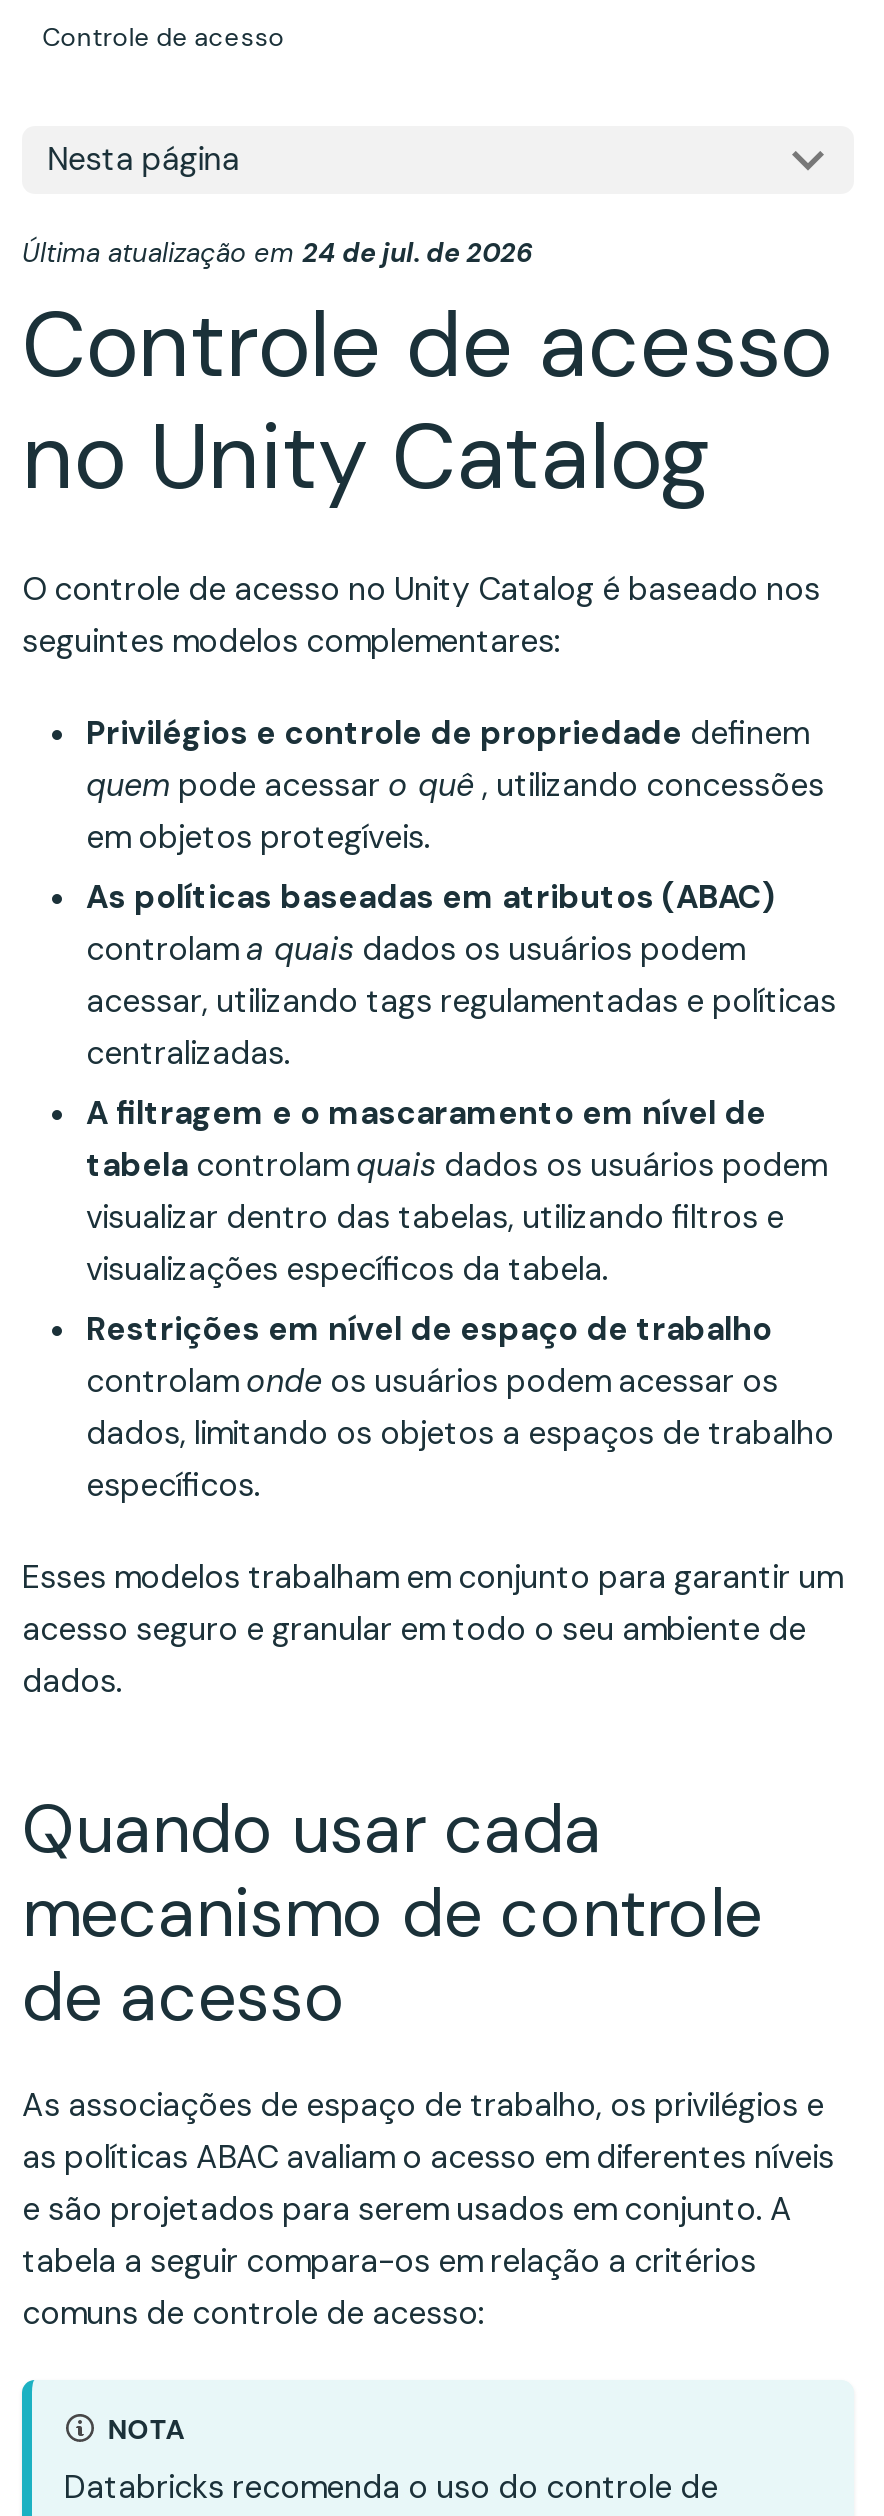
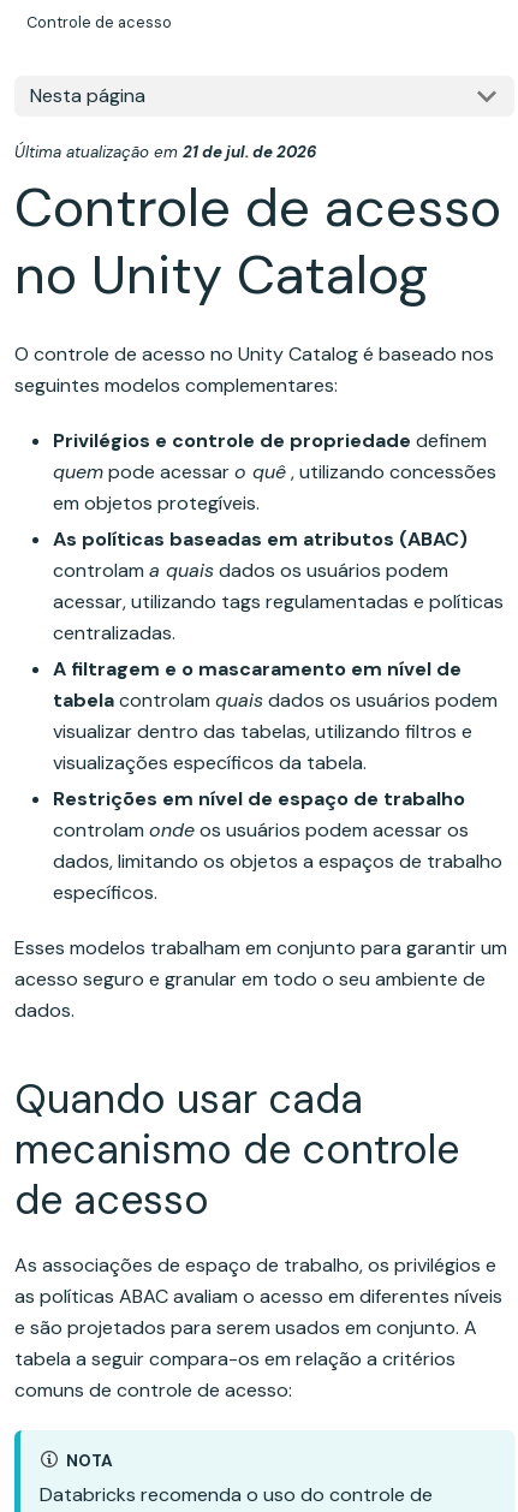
- Última atualização em 24 de jul. de 2026
+ Última atualização em 21 de jul. de 2026
